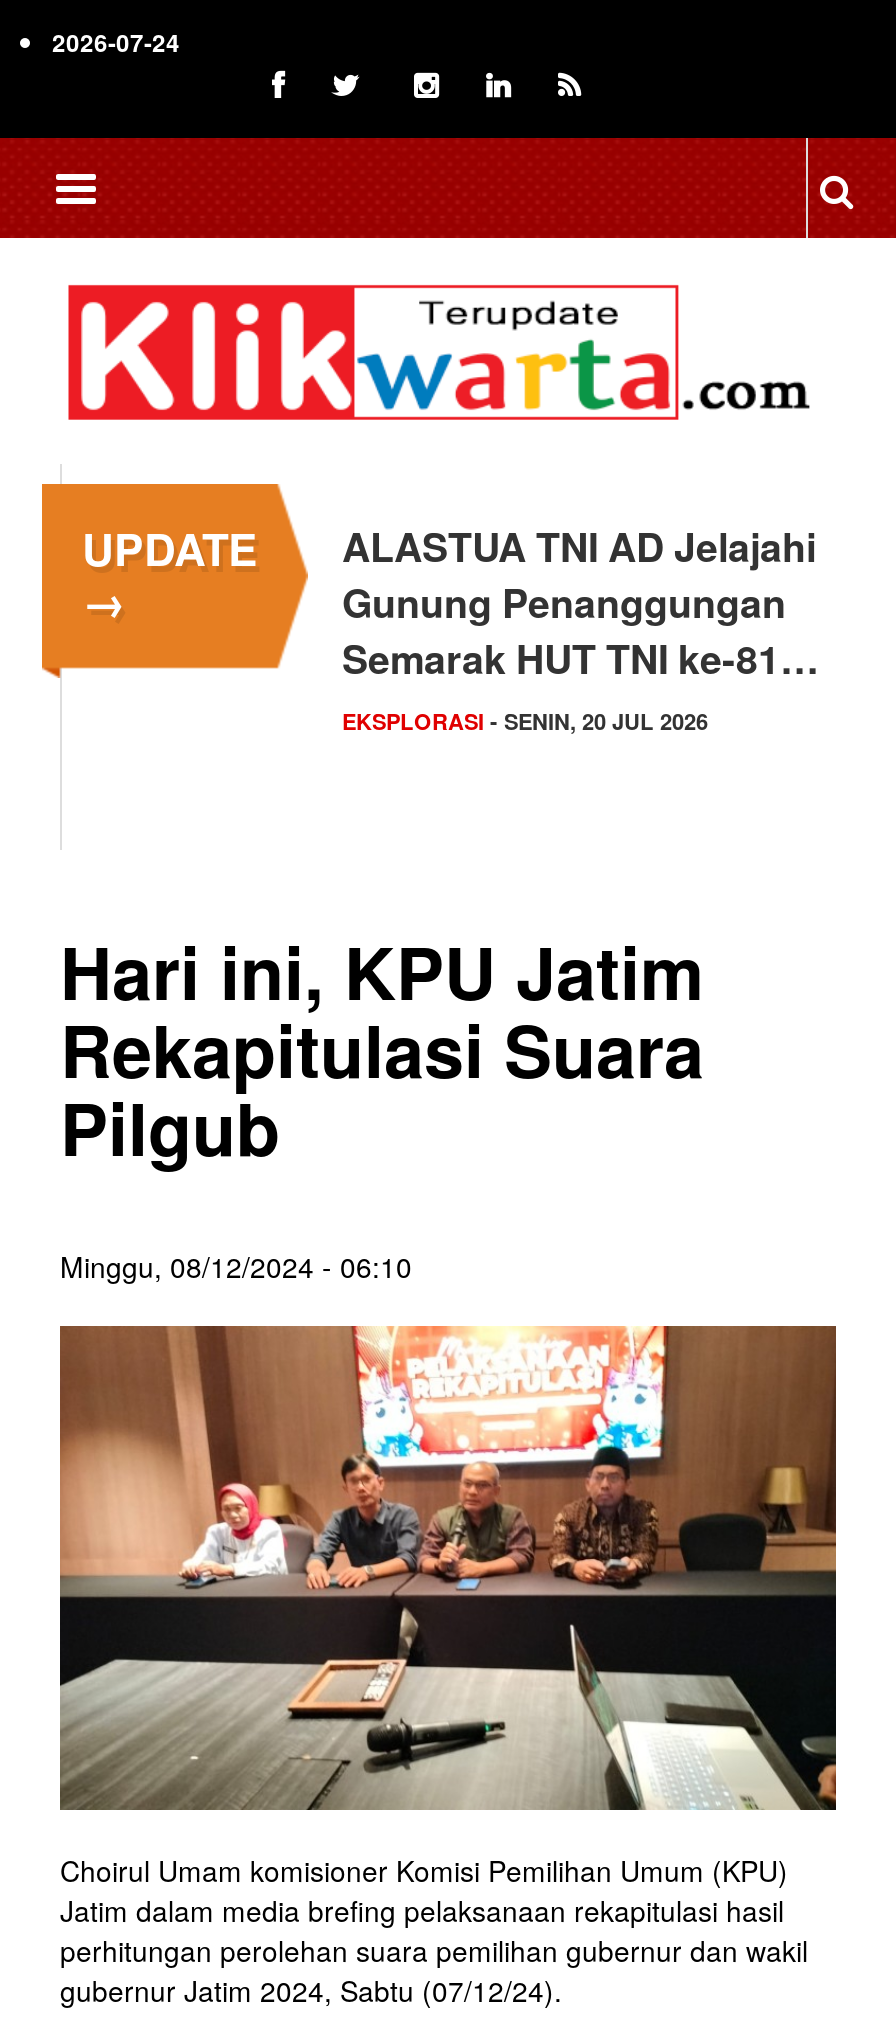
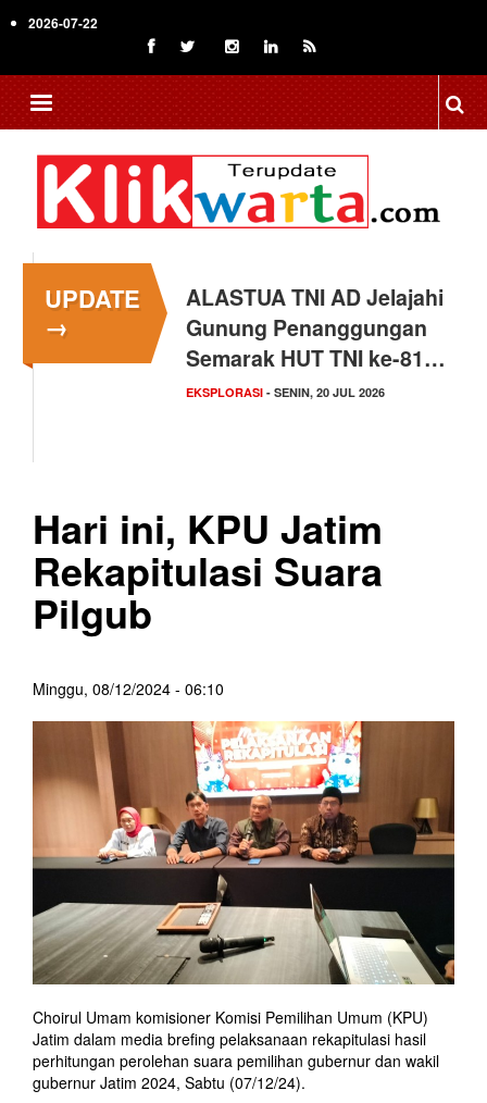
- 2026-07-24
+ 2026-07-22
